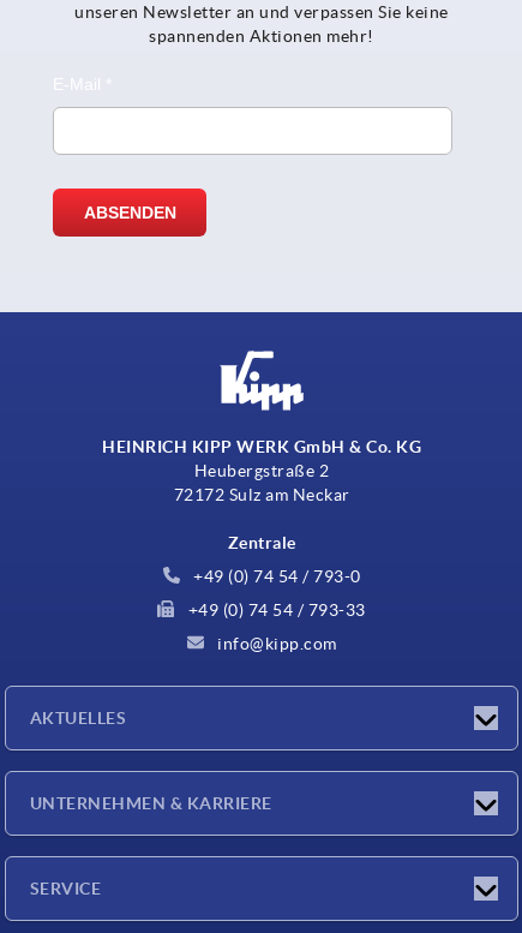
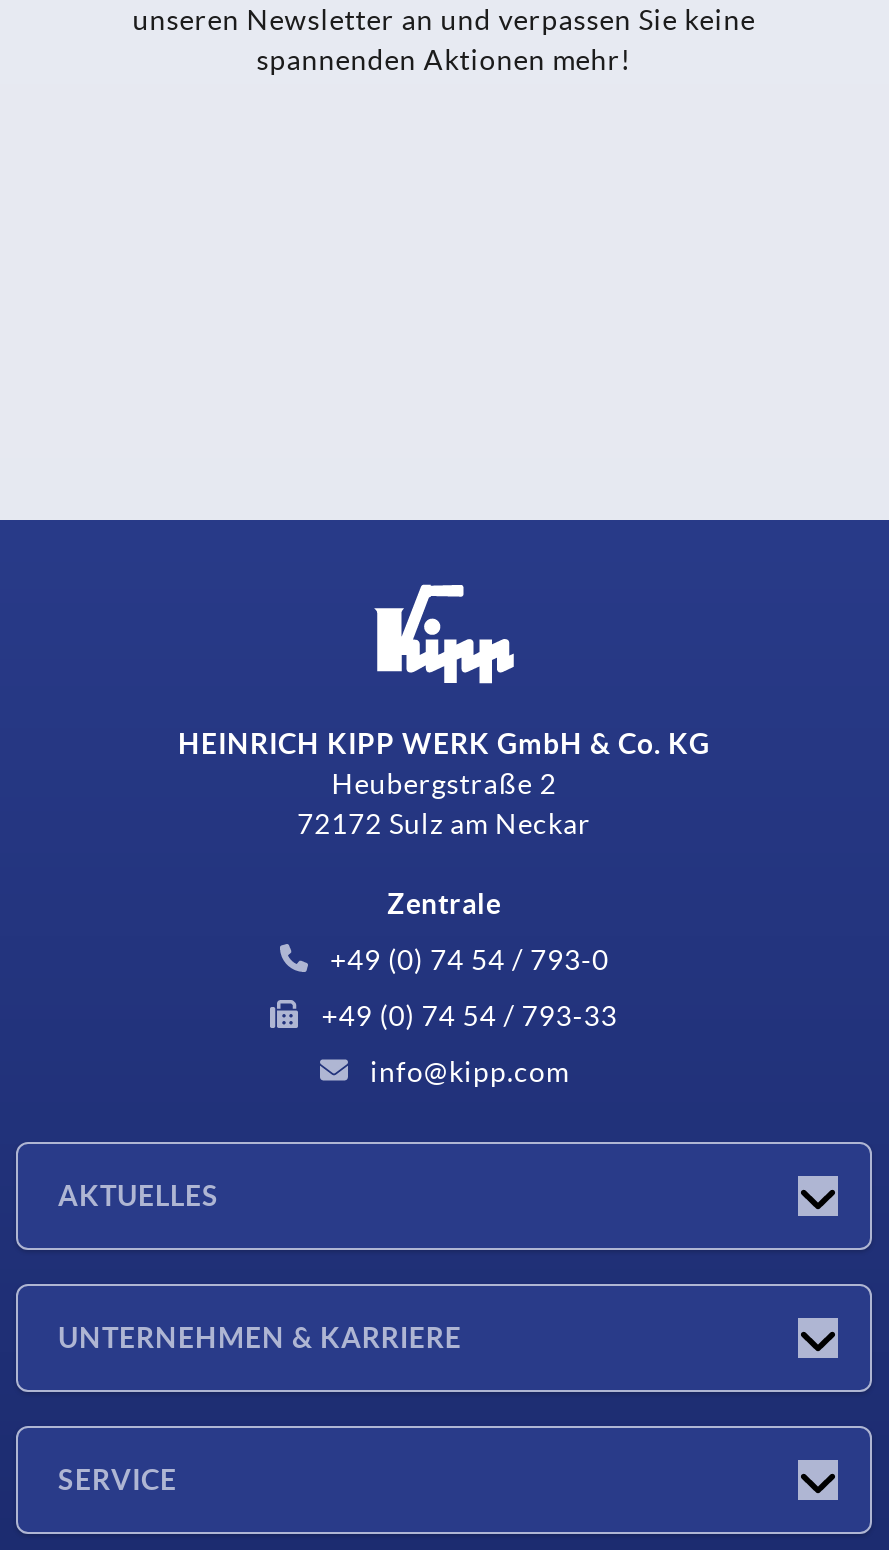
- [image]
